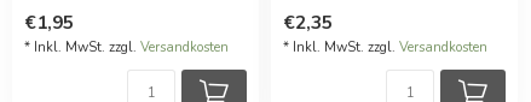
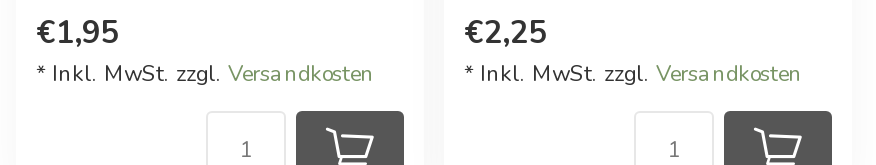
- €2,35
+ €2,25
